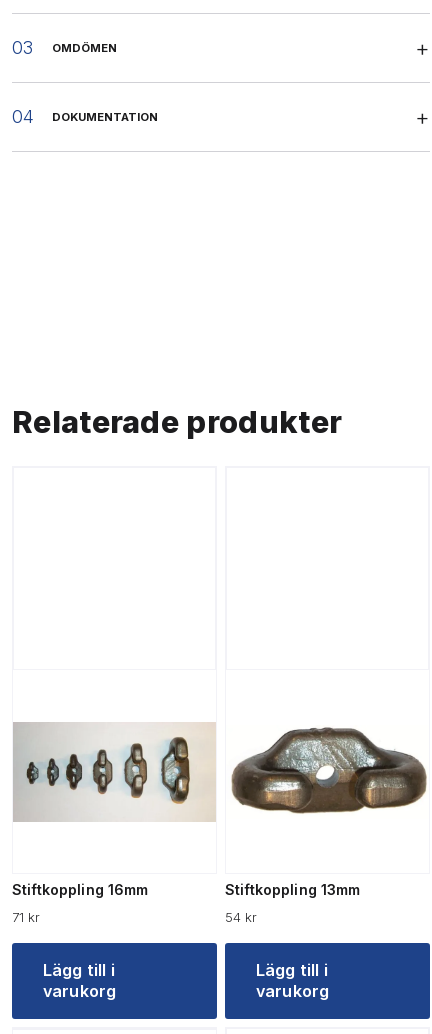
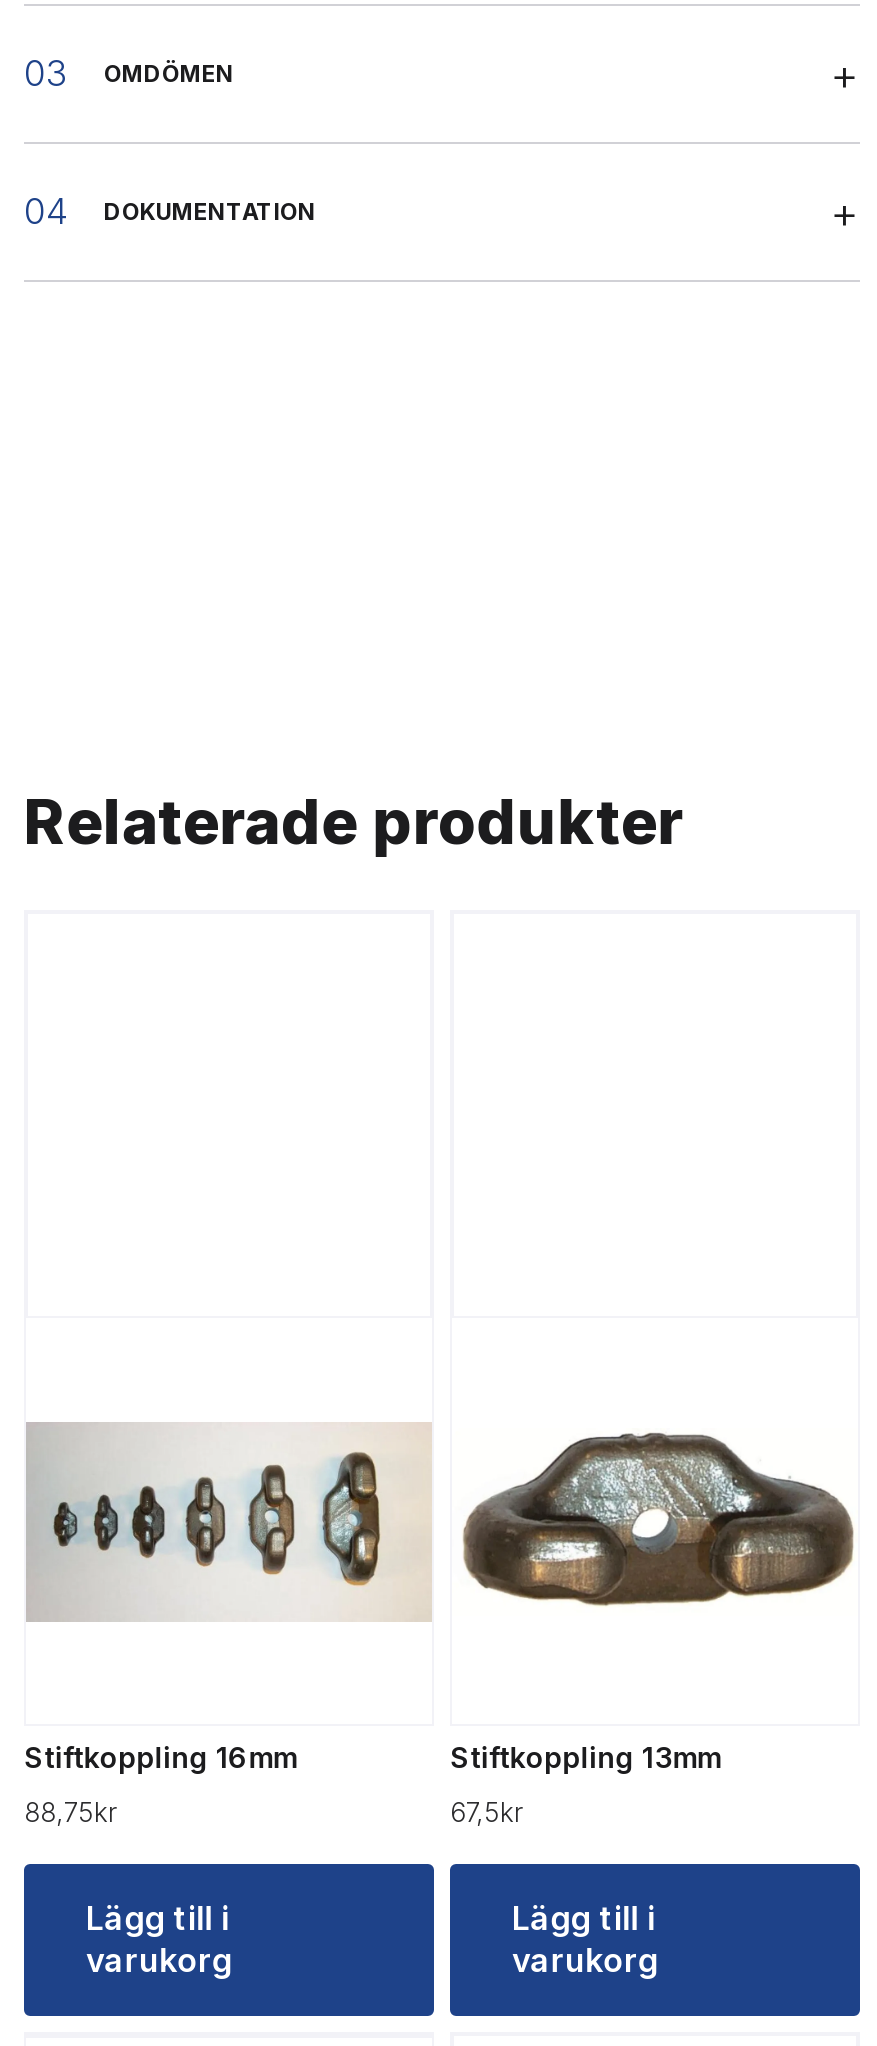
- 71kr
+ 88,75kr

- 54kr
+ 67,5kr
